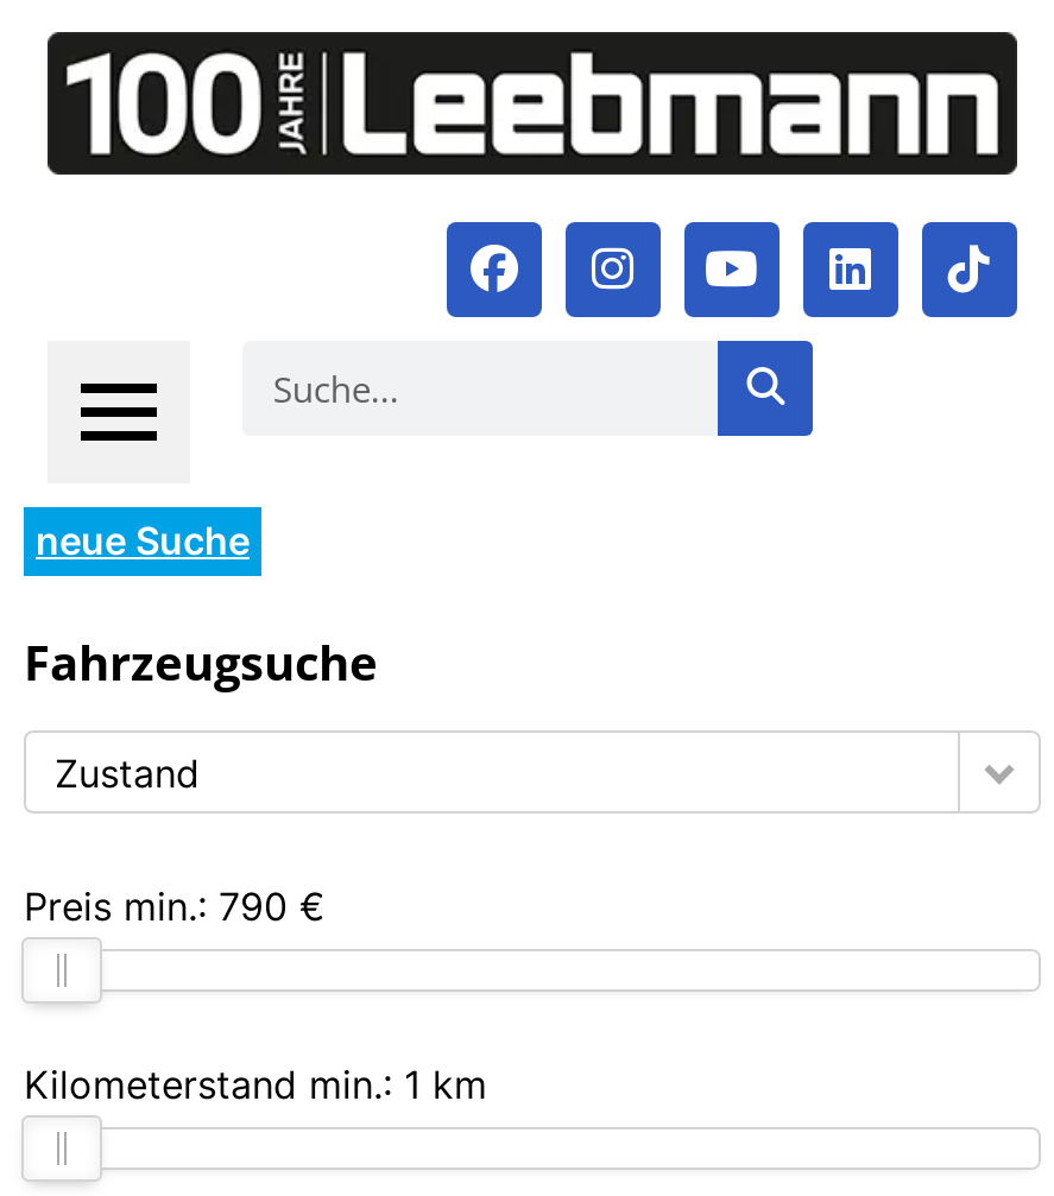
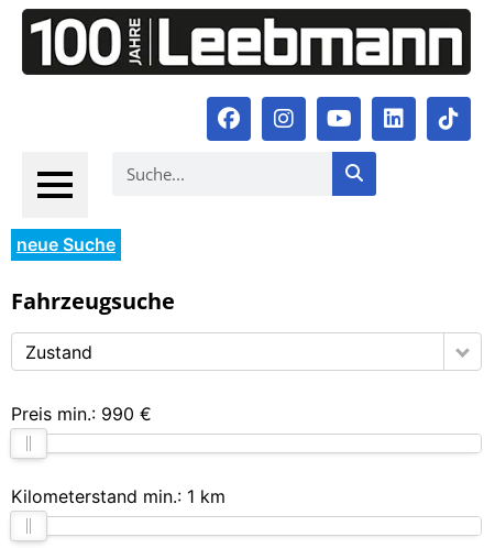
- Preis min.: 790 €
+ Preis min.: 990 €
